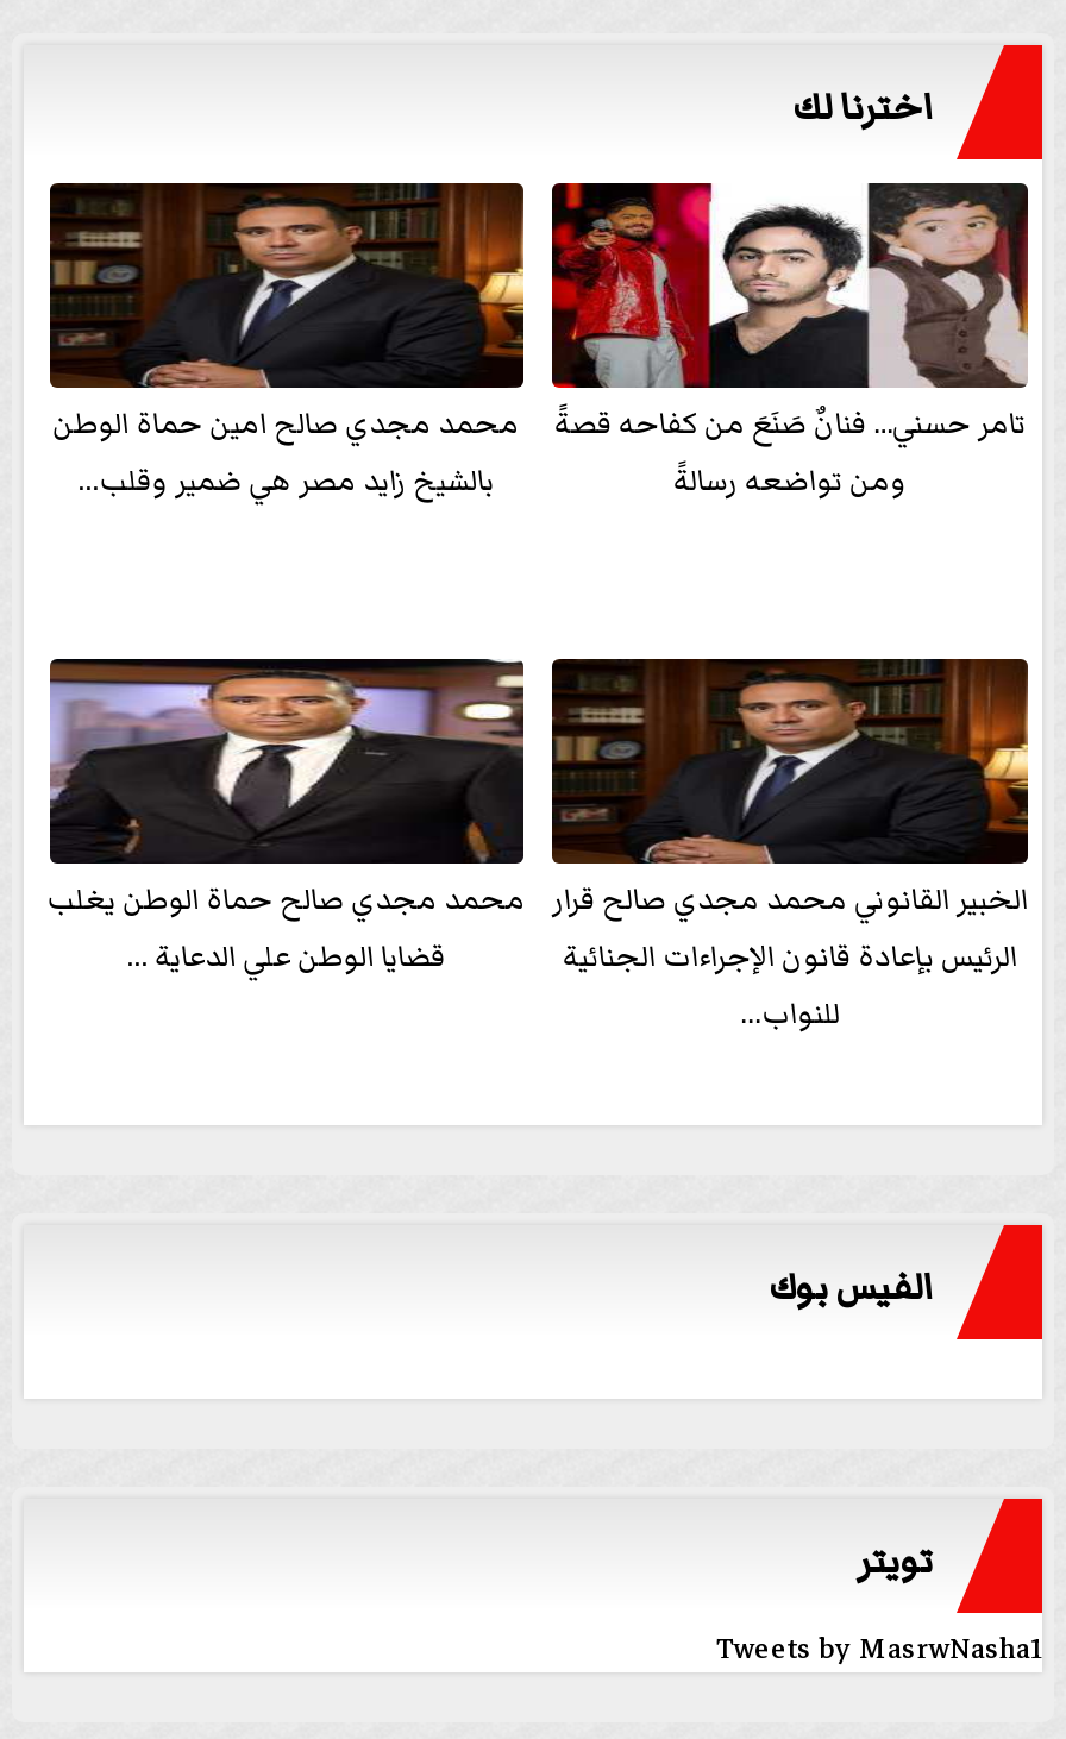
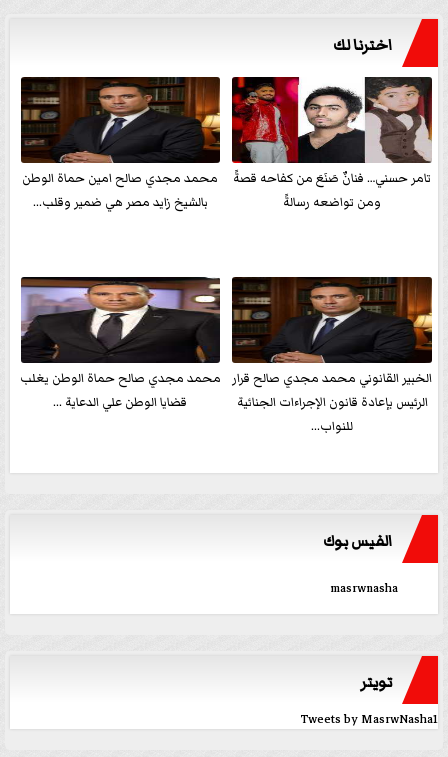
+ masrwnasha
